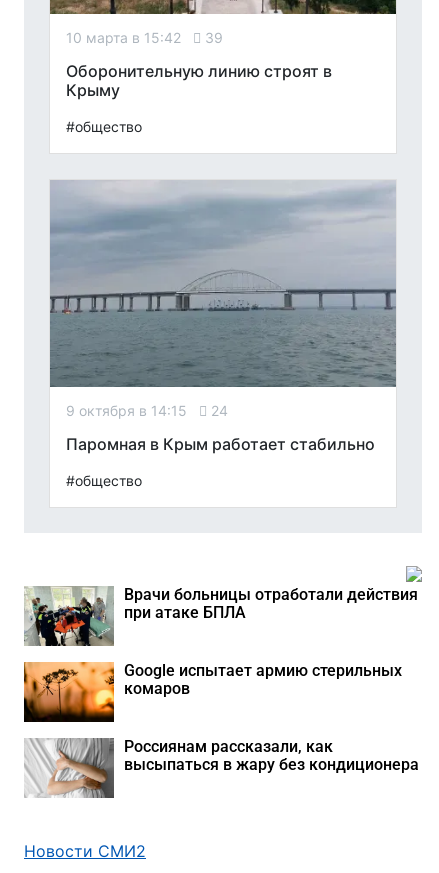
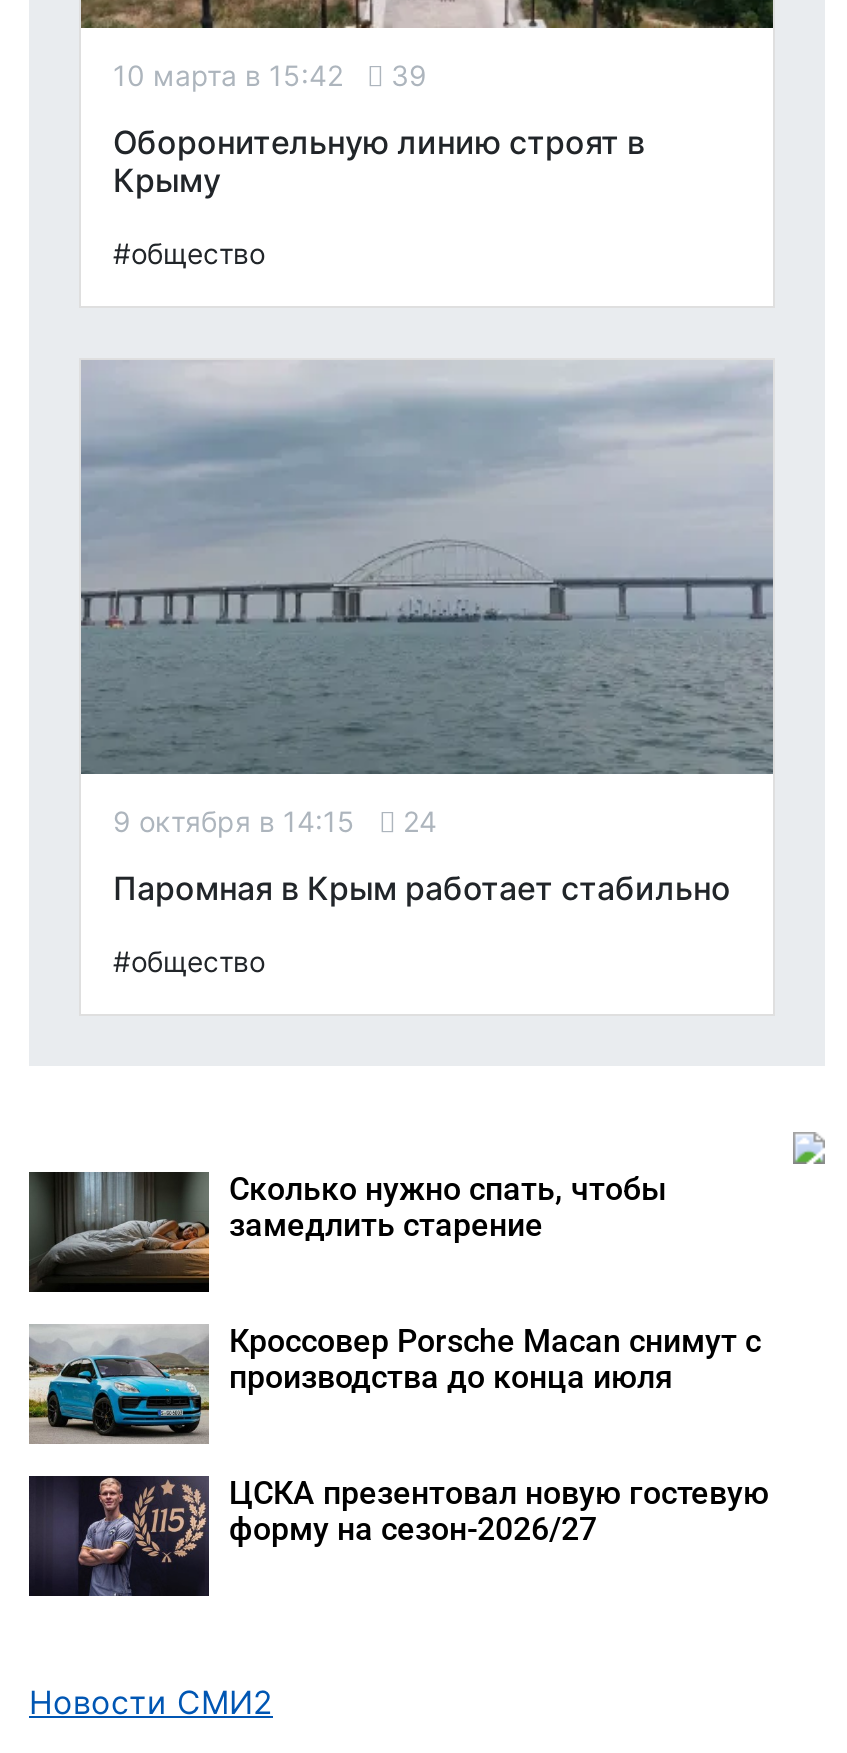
- [image]
- Врачи больницы отработали действия
- при атаке БПЛА
+ [image]
+ Сколько нужно спать, чтобы
+ замедлить старение

- [image]
- Google испытает армию стерильных
- комаров
+ [image]
+ Кроссовер Porsche Macan снимут с
+ производства до конца июля

- [image]
- Россиянам рассказали, как
- высыпаться в жару без кондиционера
+ [image]
+ ЦСКА презентовал новую гостевую
+ форму на сезон-2026/27
